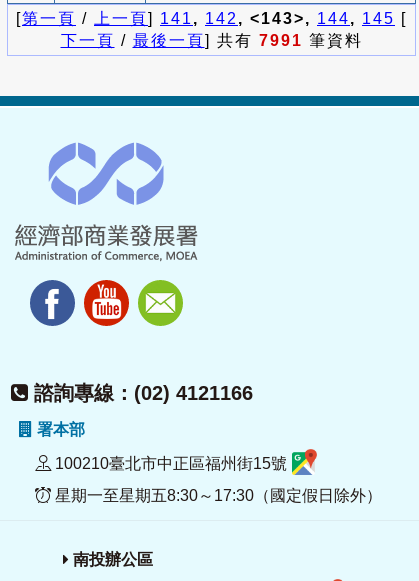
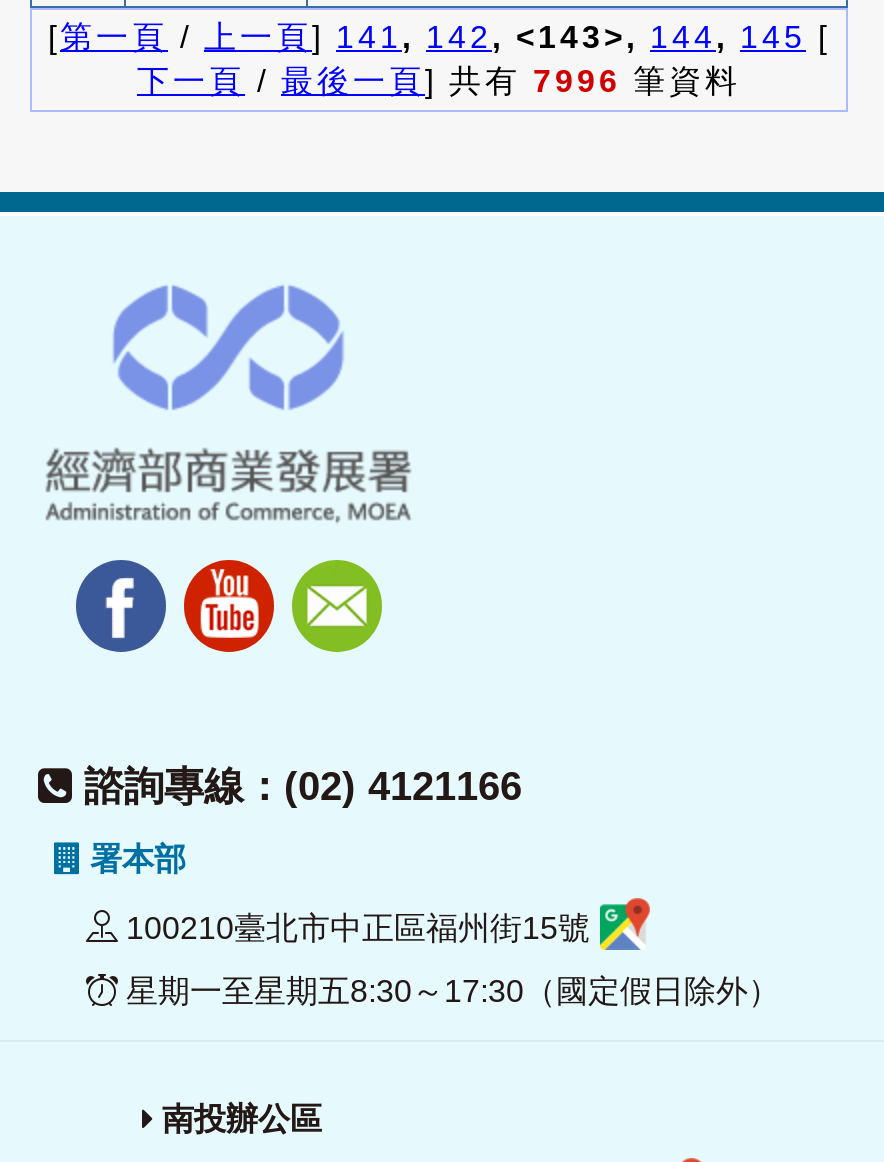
- 下一頁/最後一頁] 共有7991筆資料
+ 下一頁/最後一頁] 共有7996筆資料
